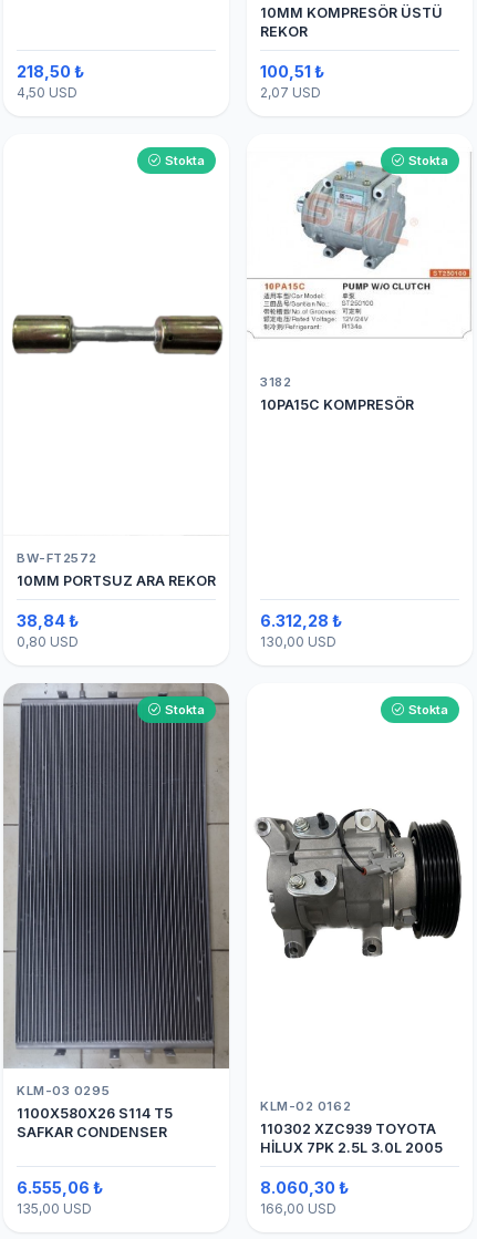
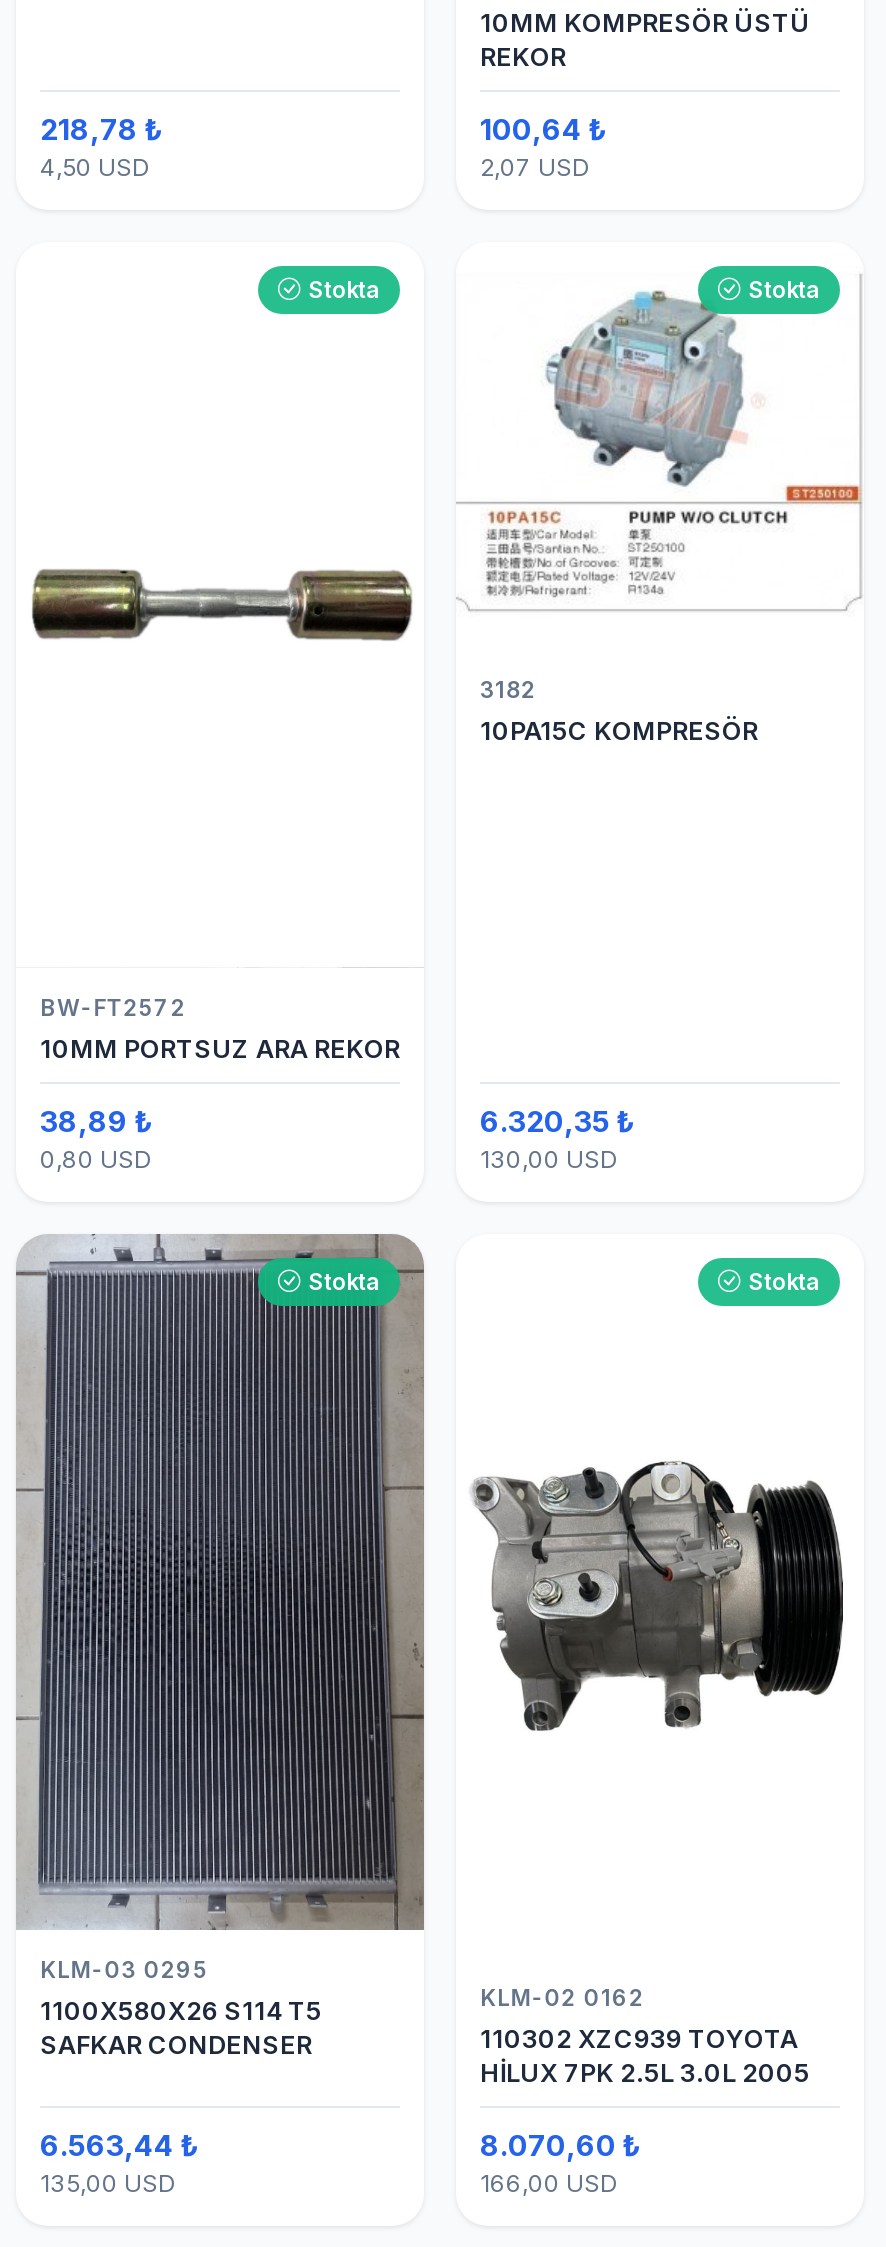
- 218,50 ₺
+ 218,78 ₺

- 100,51 ₺
+ 100,64 ₺

- 38,84 ₺
+ 38,89 ₺

- 6.312,28 ₺
+ 6.320,35 ₺

- 6.555,06 ₺
+ 6.563,44 ₺

- 8.060,30 ₺
+ 8.070,60 ₺
